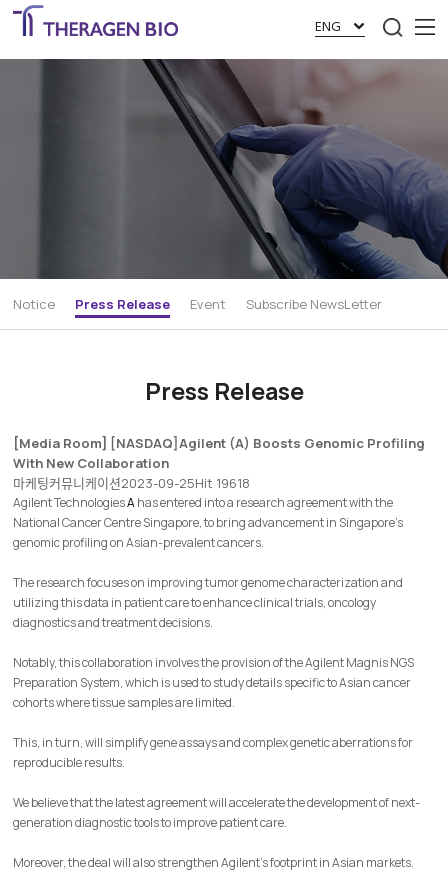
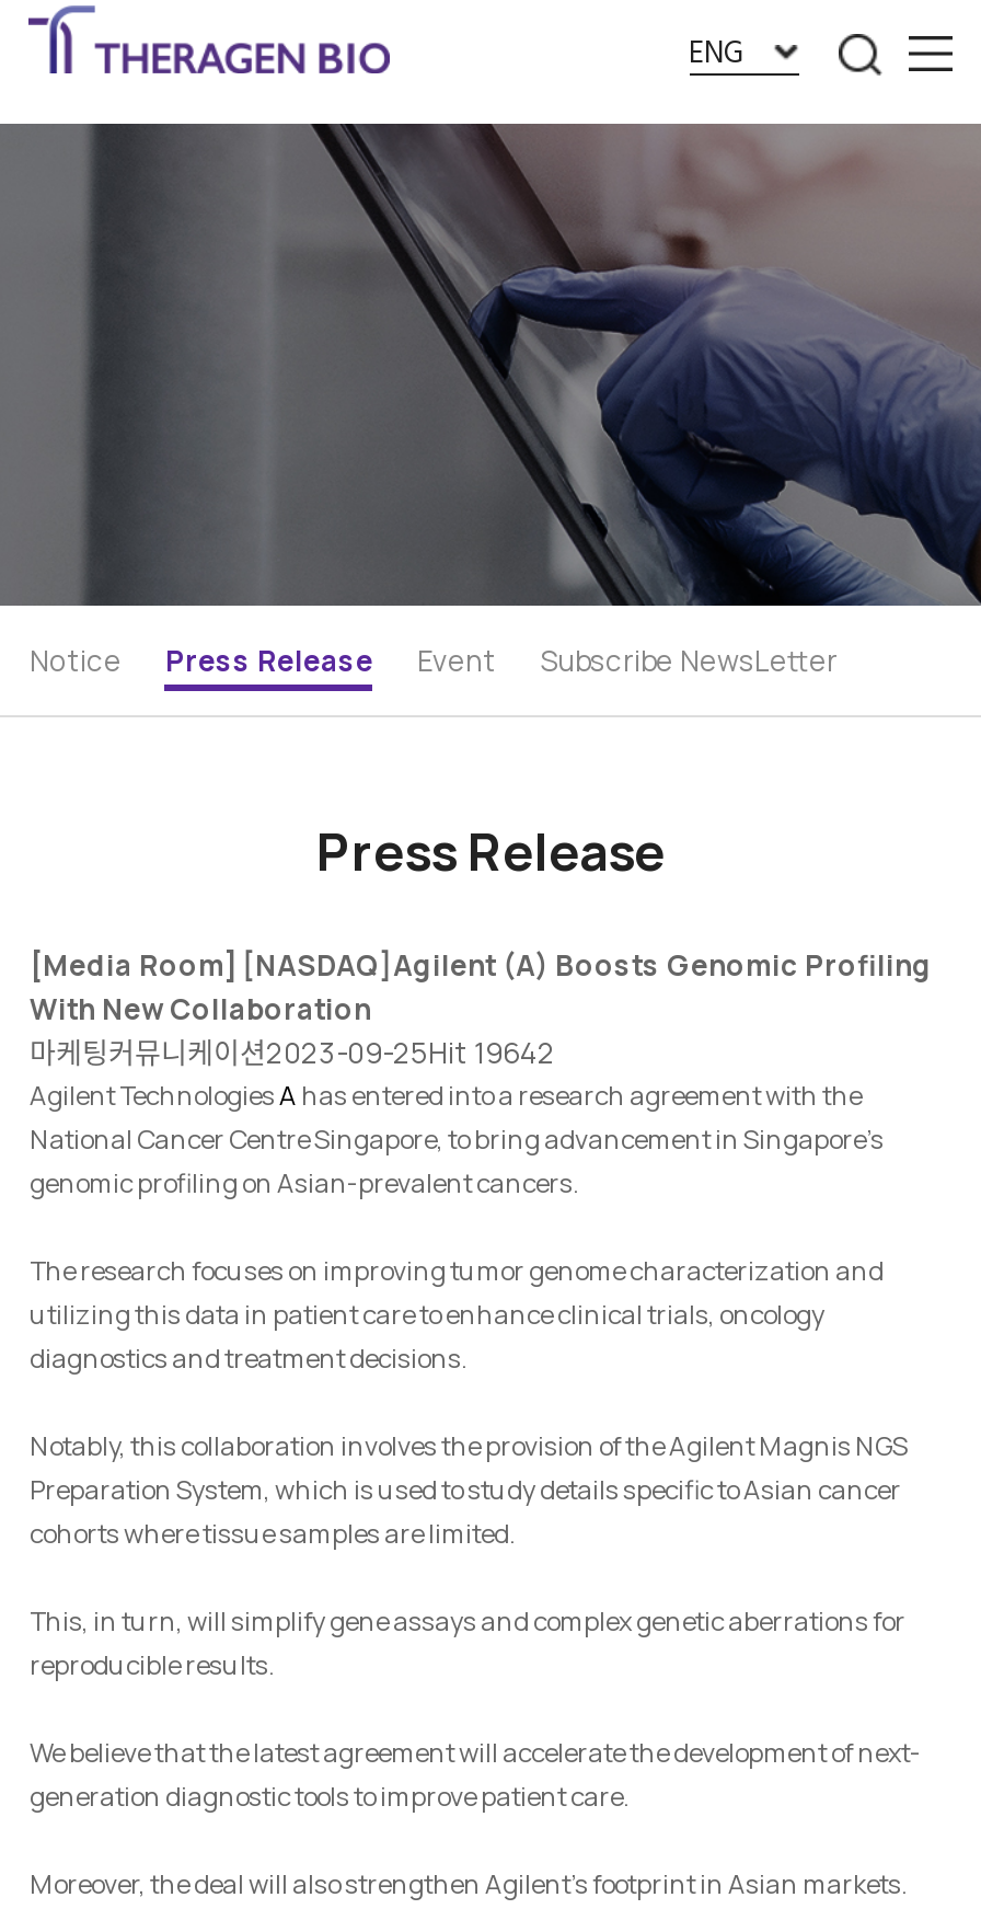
- 마케팅커뮤니케이션2023-09-25Hit 19618
+ 마케팅커뮤니케이션2023-09-25Hit 19642
